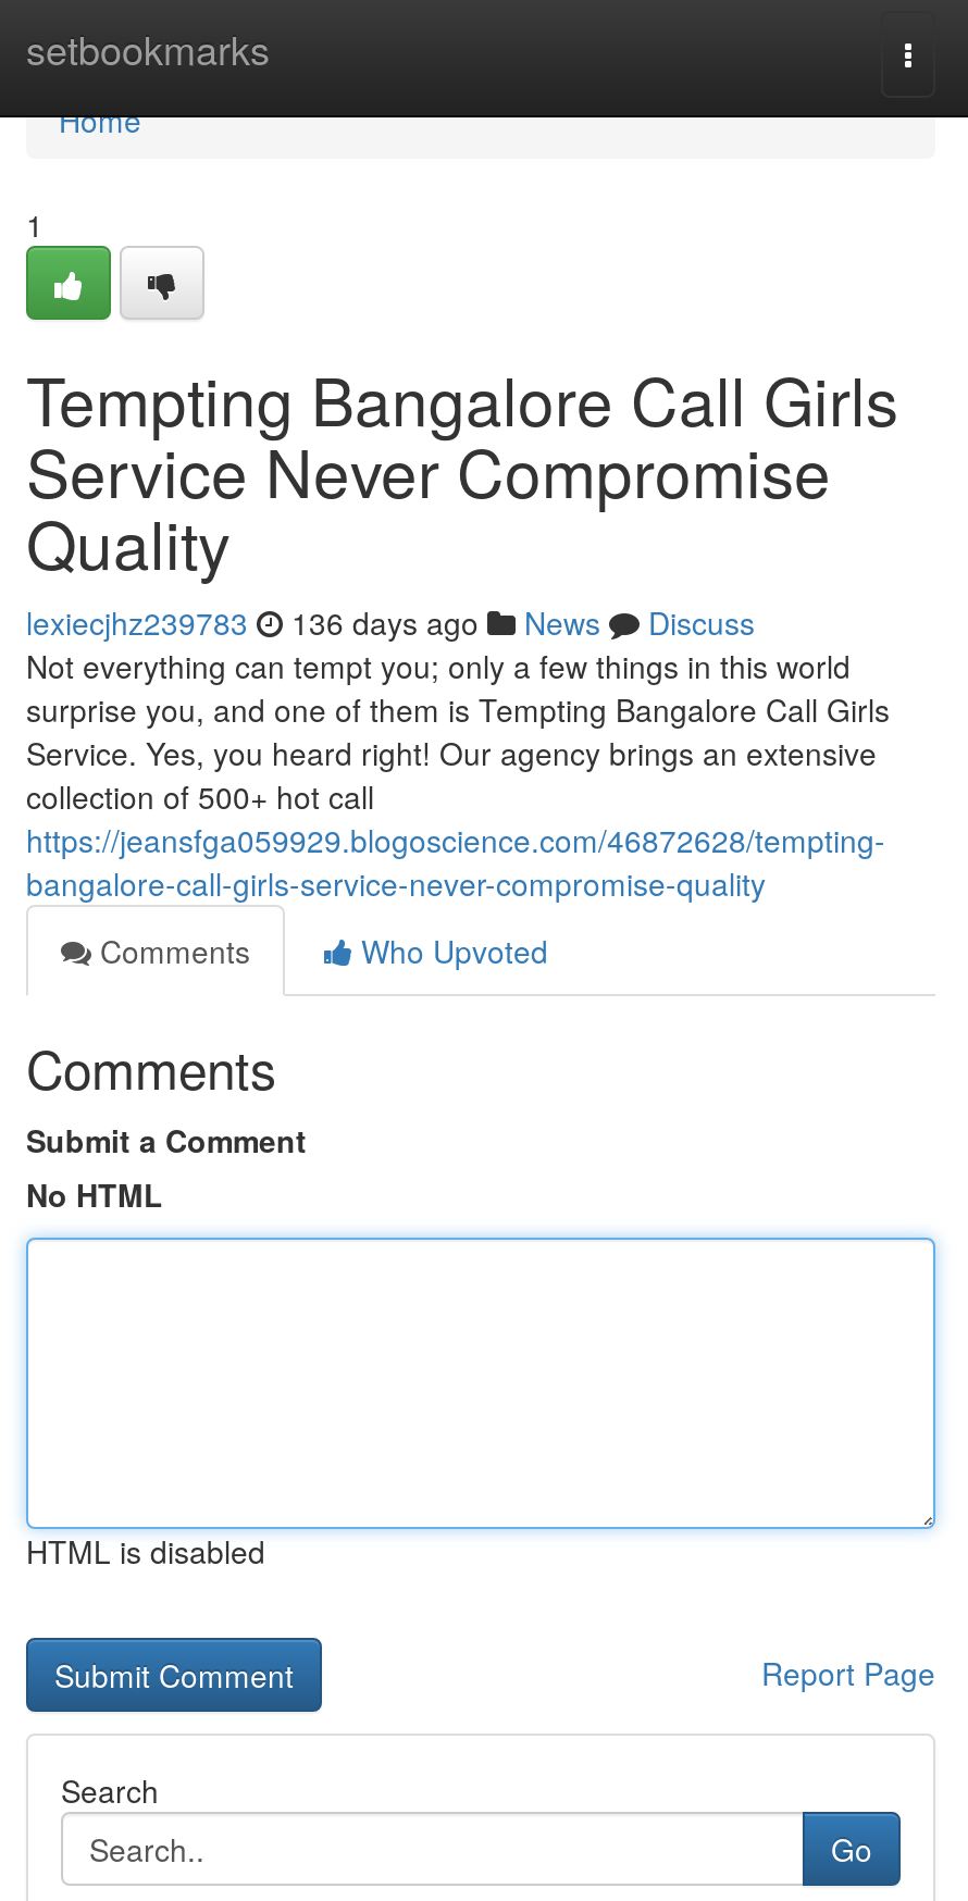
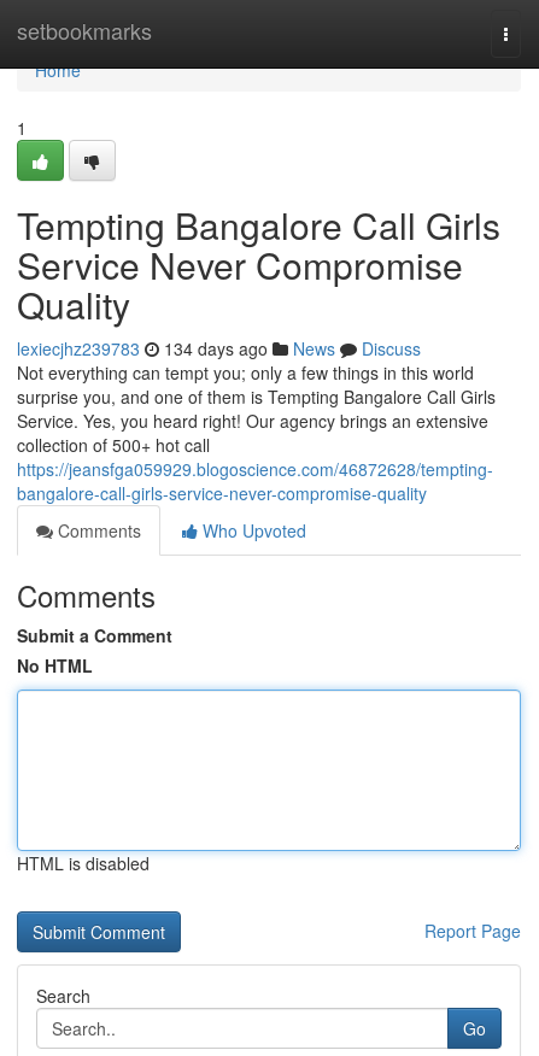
- lexiecjhz239783 136 days ago News Discuss
+ lexiecjhz239783 134 days ago News Discuss
